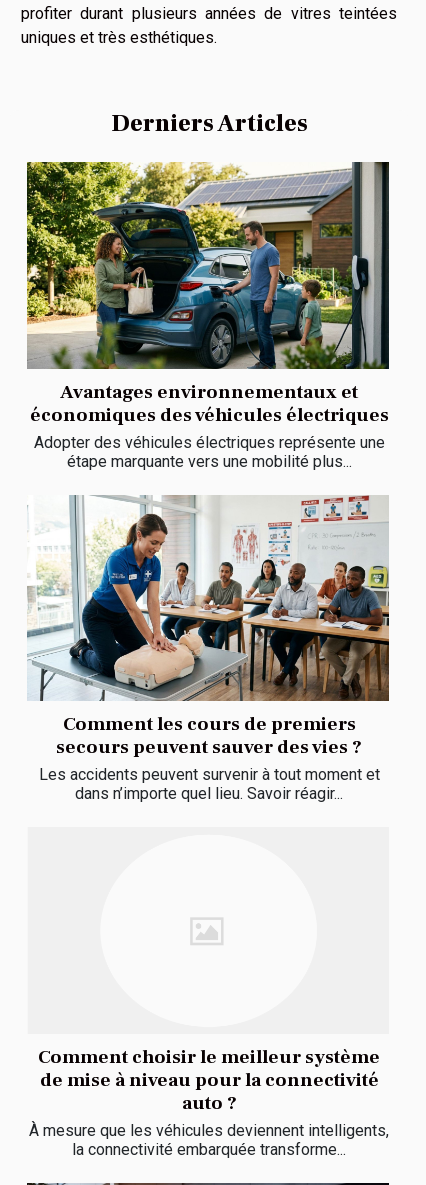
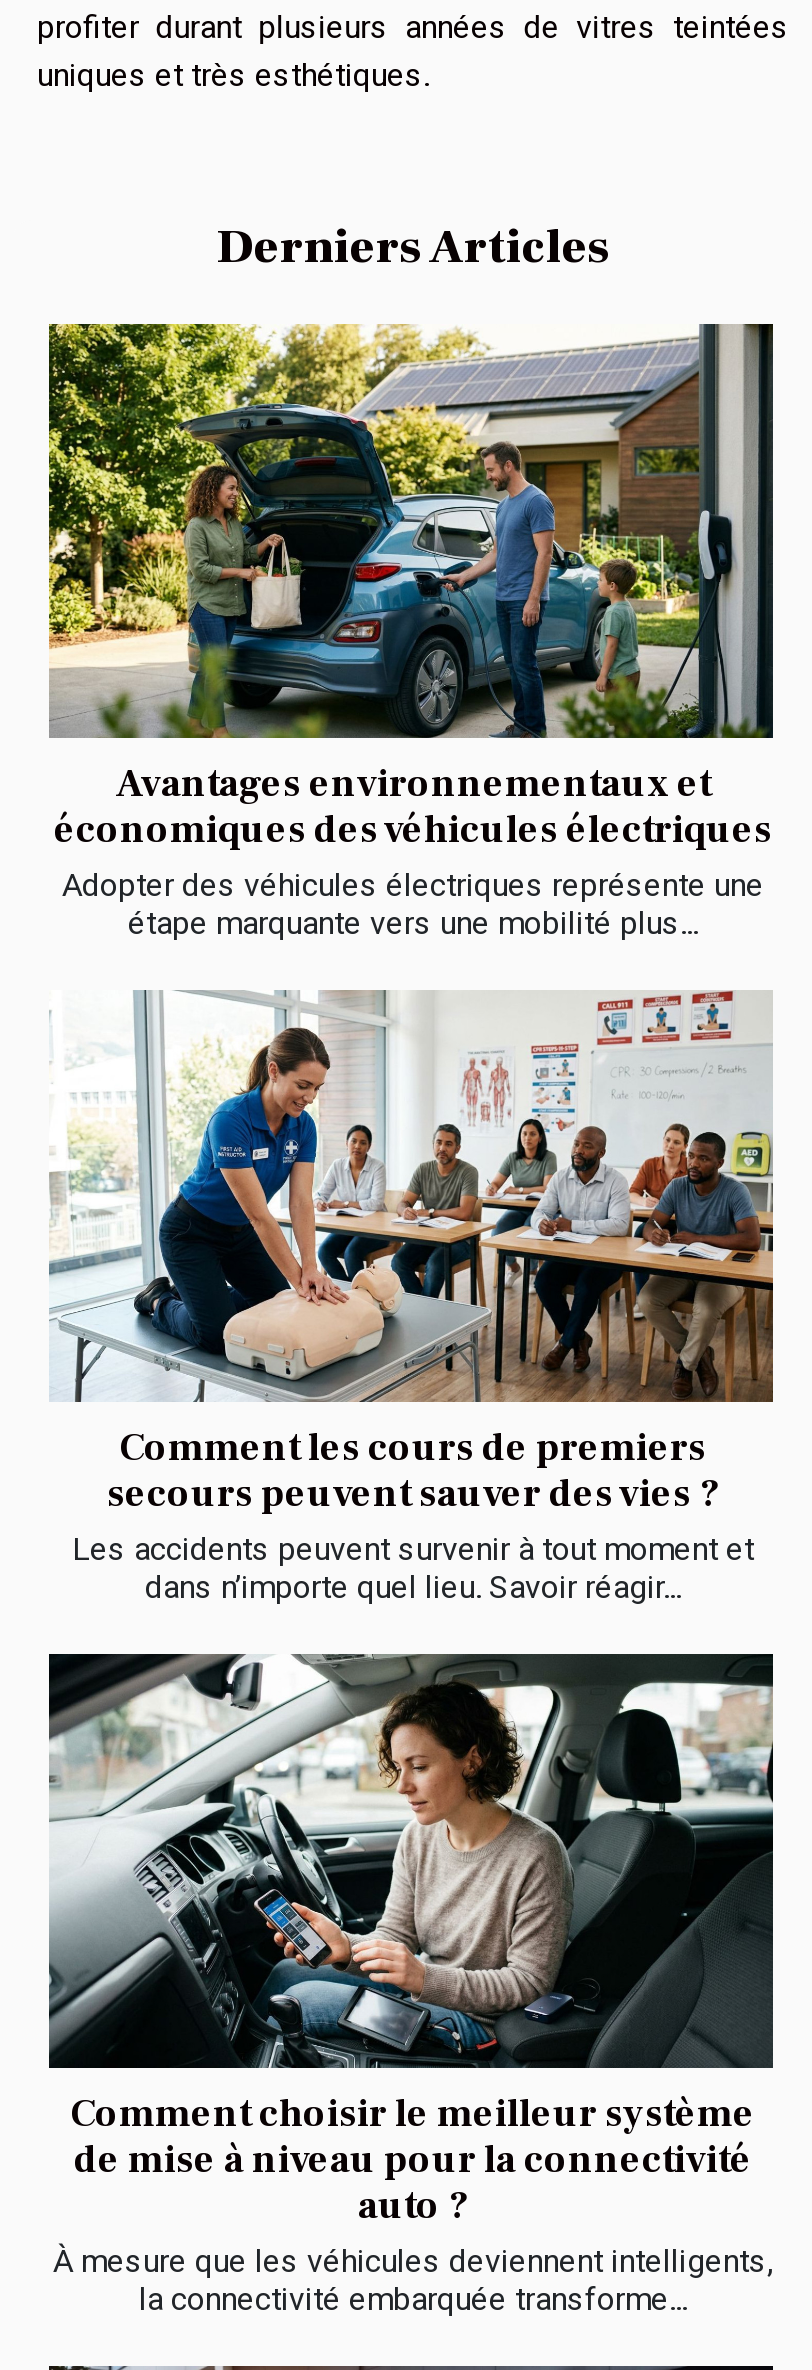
+ [image]
